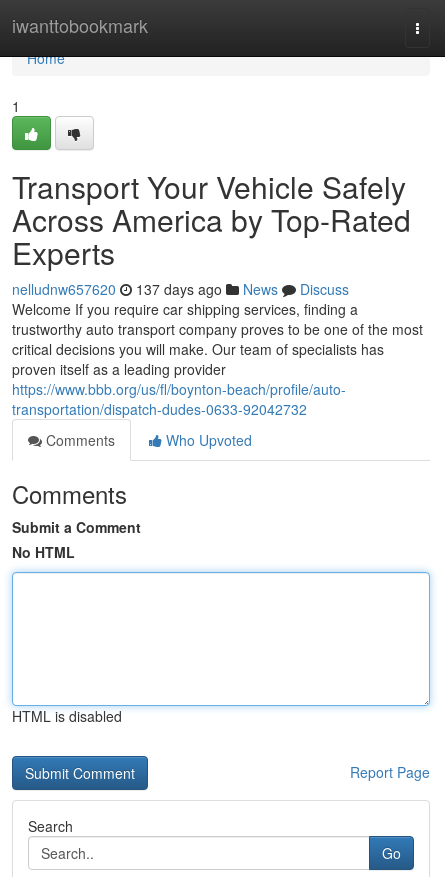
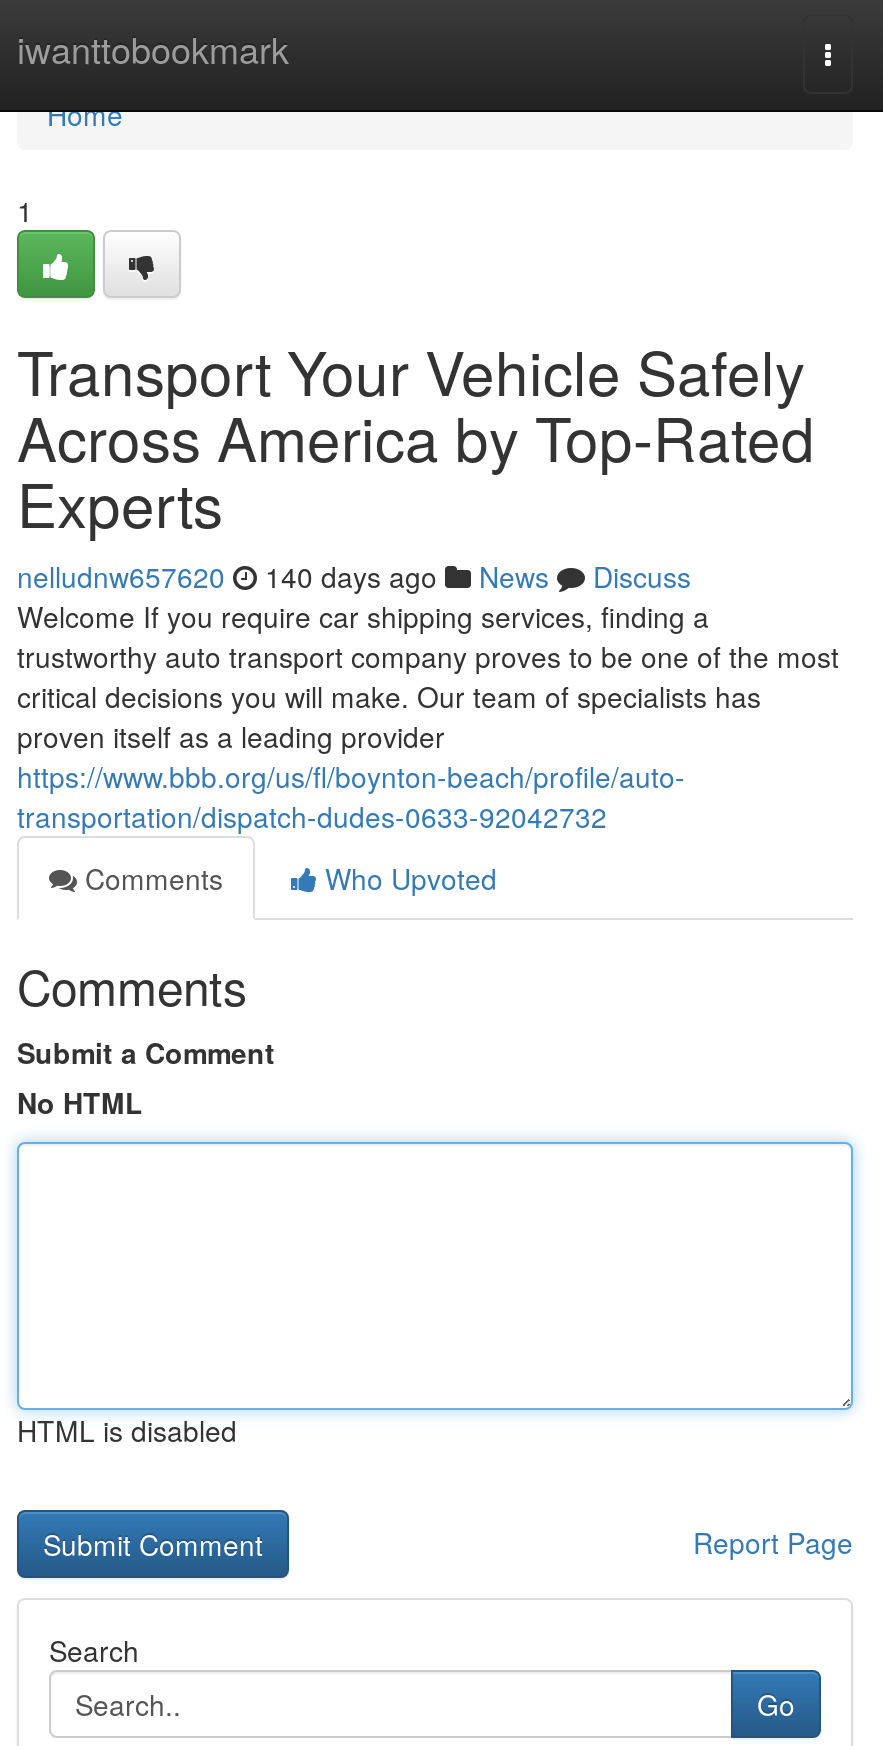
- nelludnw657620 137 days ago News Discuss
+ nelludnw657620 140 days ago News Discuss
